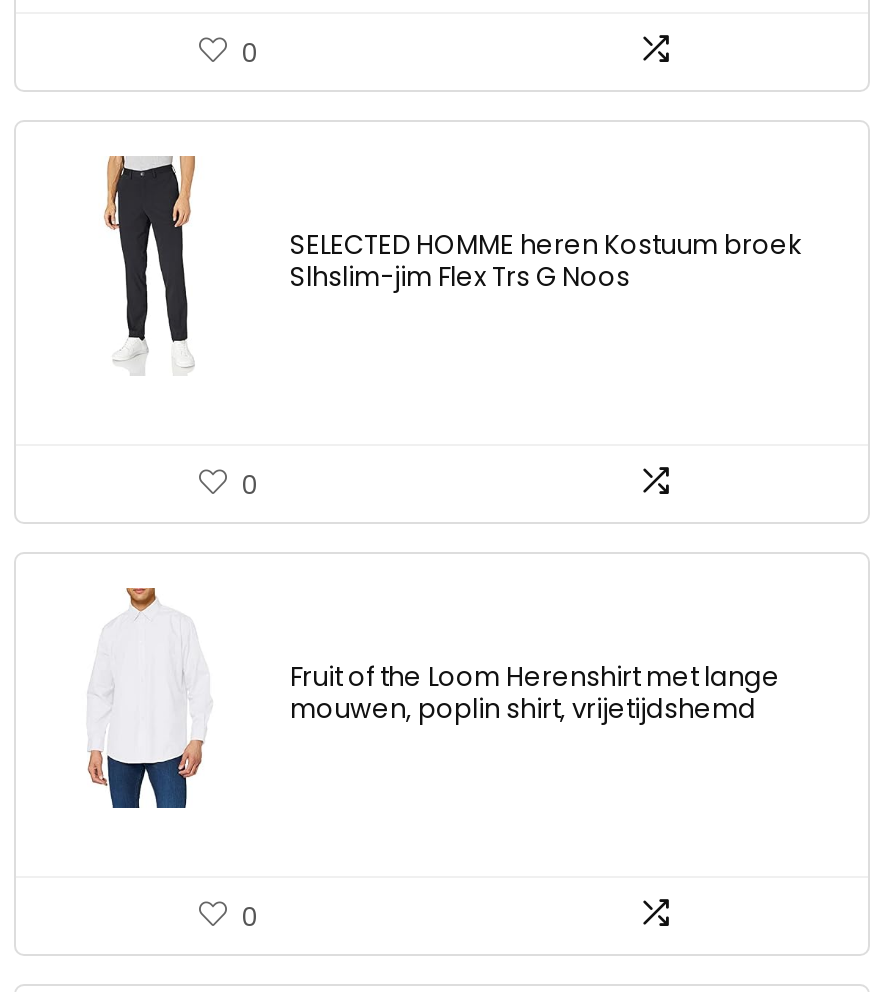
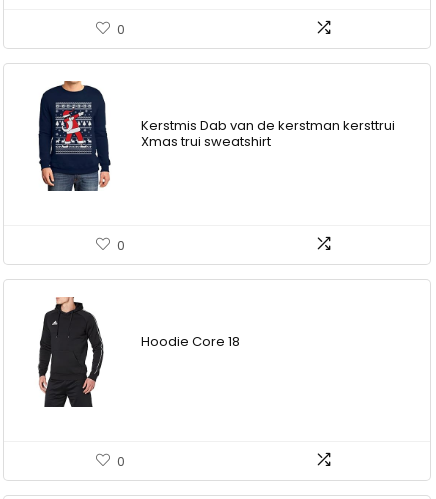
- [image]
- SELECTED HOMME heren Kostuum broek
- Slhslim-jim Flex Trs G Noos
+ [image]
+ Kerstmis Dab van de kerstman kersttrui
+ Xmas trui sweatshirt

- [image]
- Fruit of the Loom Herenshirt met lange
- mouwen, poplin shirt, vrijetijdshemd
+ [image]
+ Hoodie Core 18
